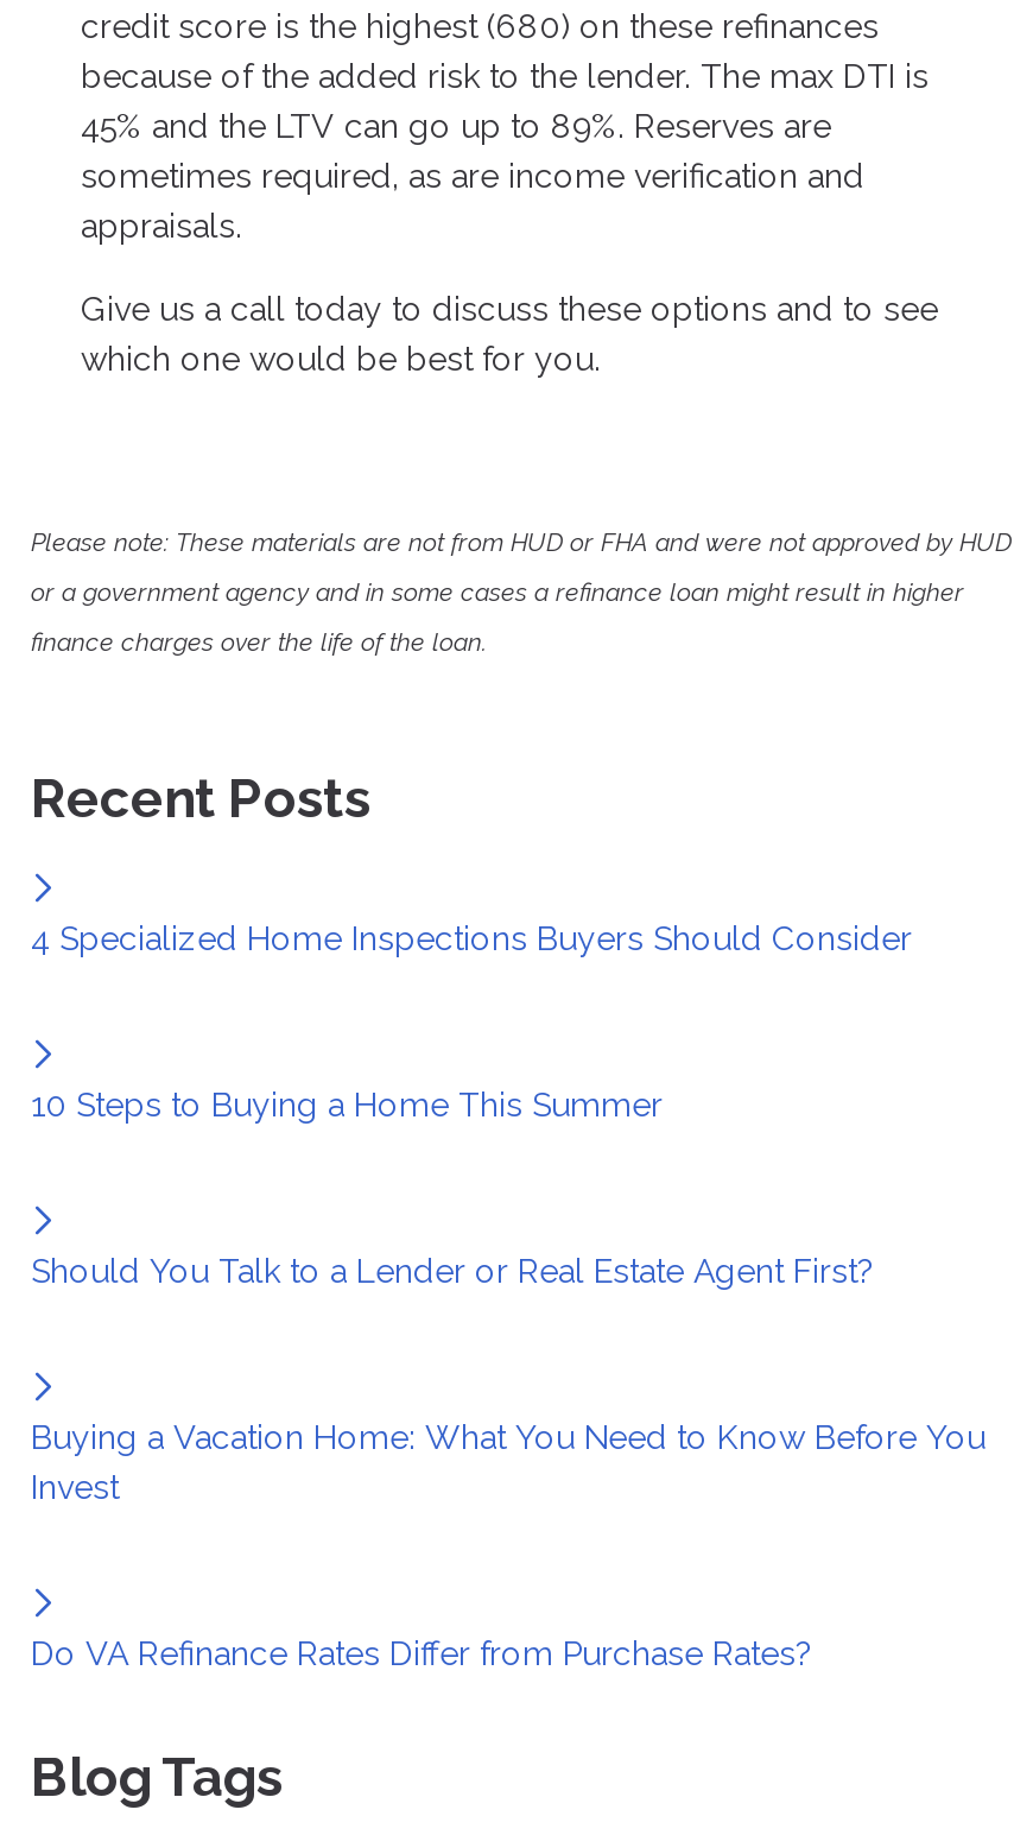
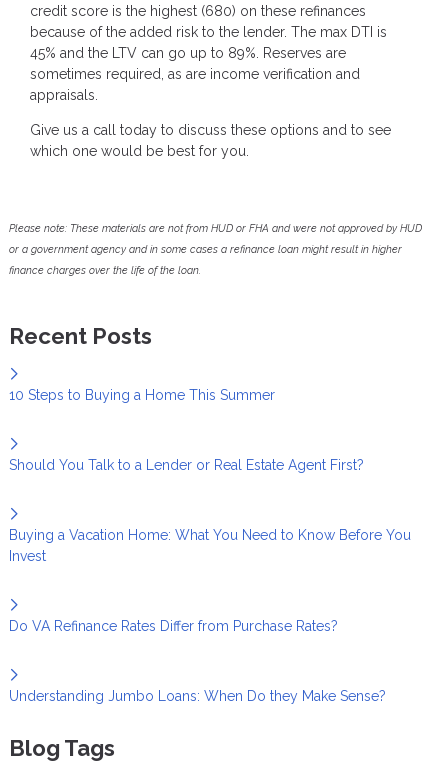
- 4 Specialized Home Inspections Buyers Should Consider

moved up: 10 Steps to Buying a Home This Summer | Should You Talk to a Lender or Real Estate Agent First? | Buying a Vacation Home: What You Need to Know Before You | Invest | Do VA Refinance Rates Differ from Purchase Rates?

+ Understanding Jumbo Loans: When Do they Make Sense?
